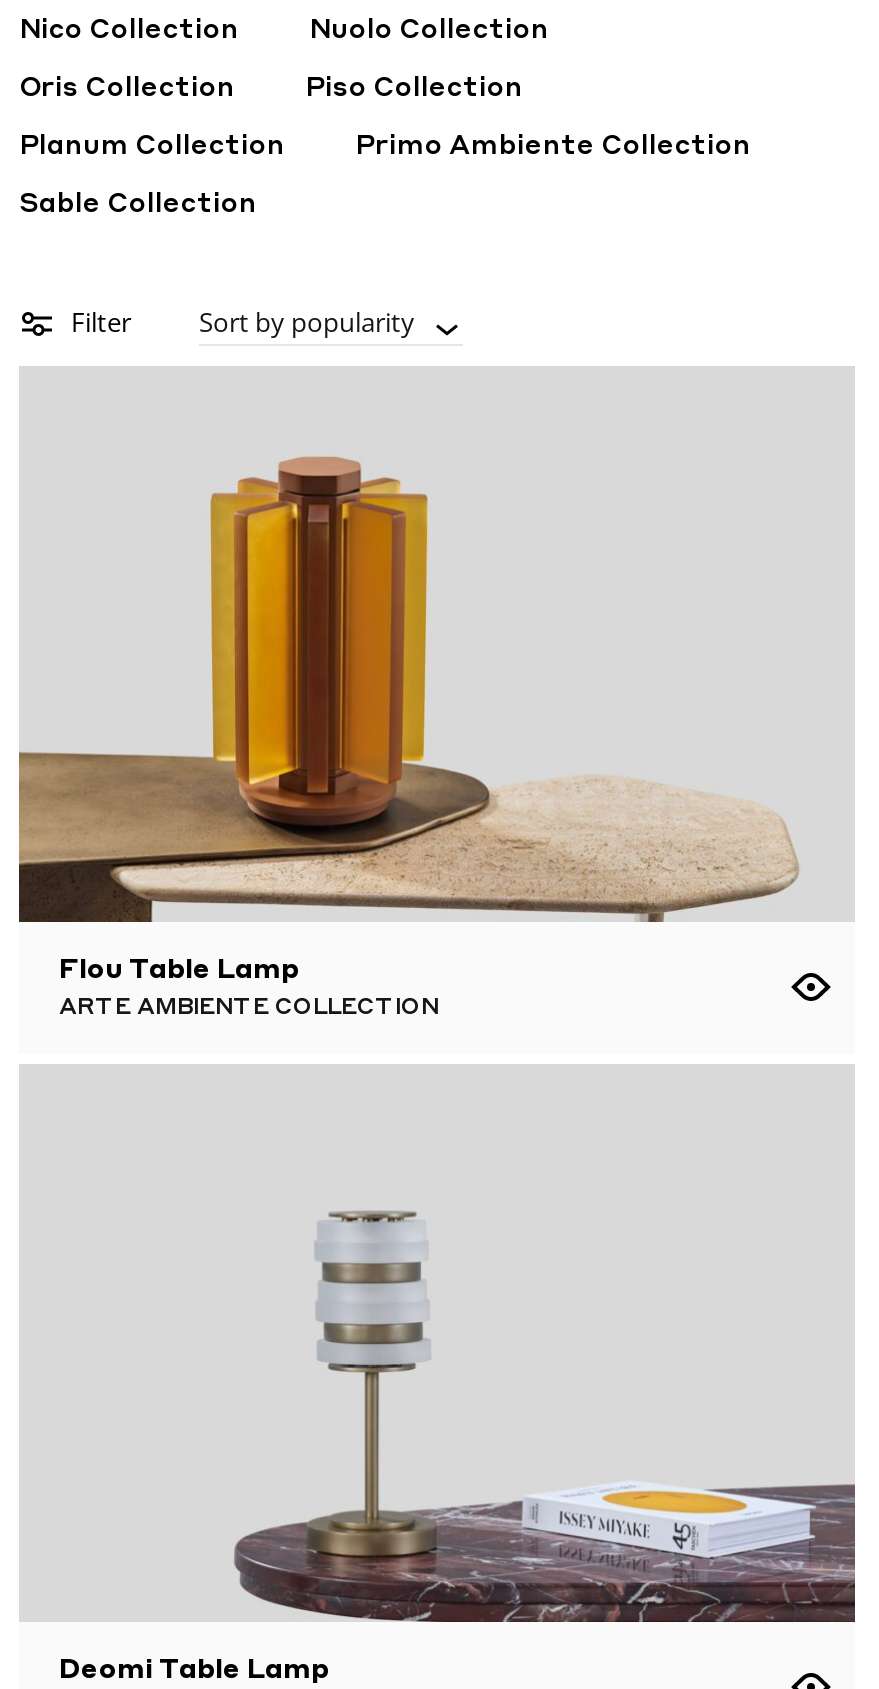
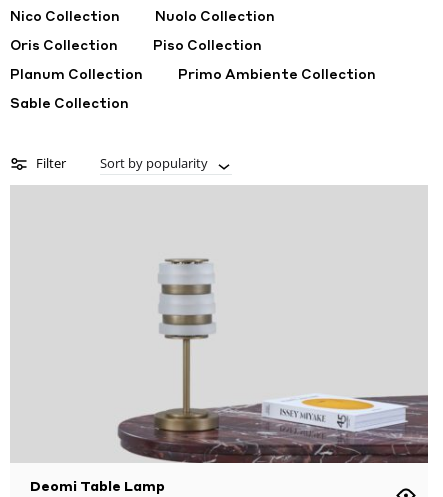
- [image]
- Flou Table Lamp
- ARTE AMBIENTE COLLECTION
